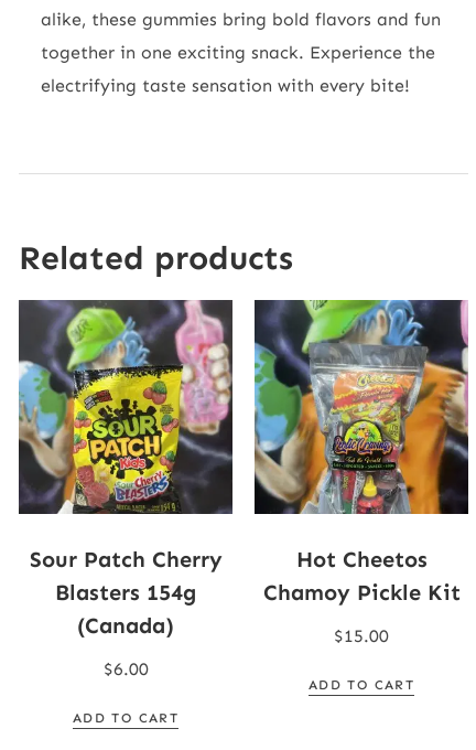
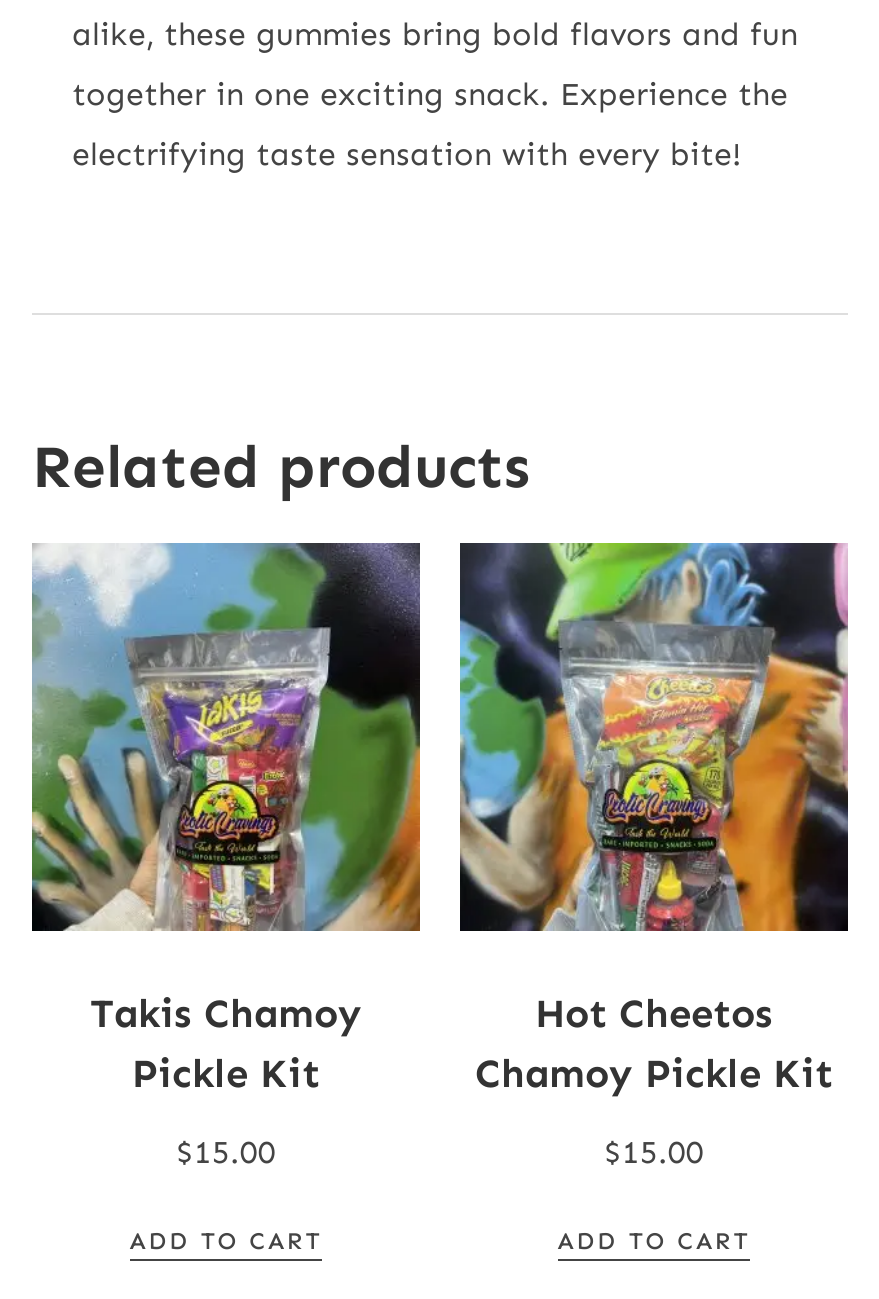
- [image]
- Sour Patch Cherry
- Blasters 154g
- (Canada)
+ [image]
+ Takis Chamoy
+ Pickle Kit

- $6.00
+ $15.00
